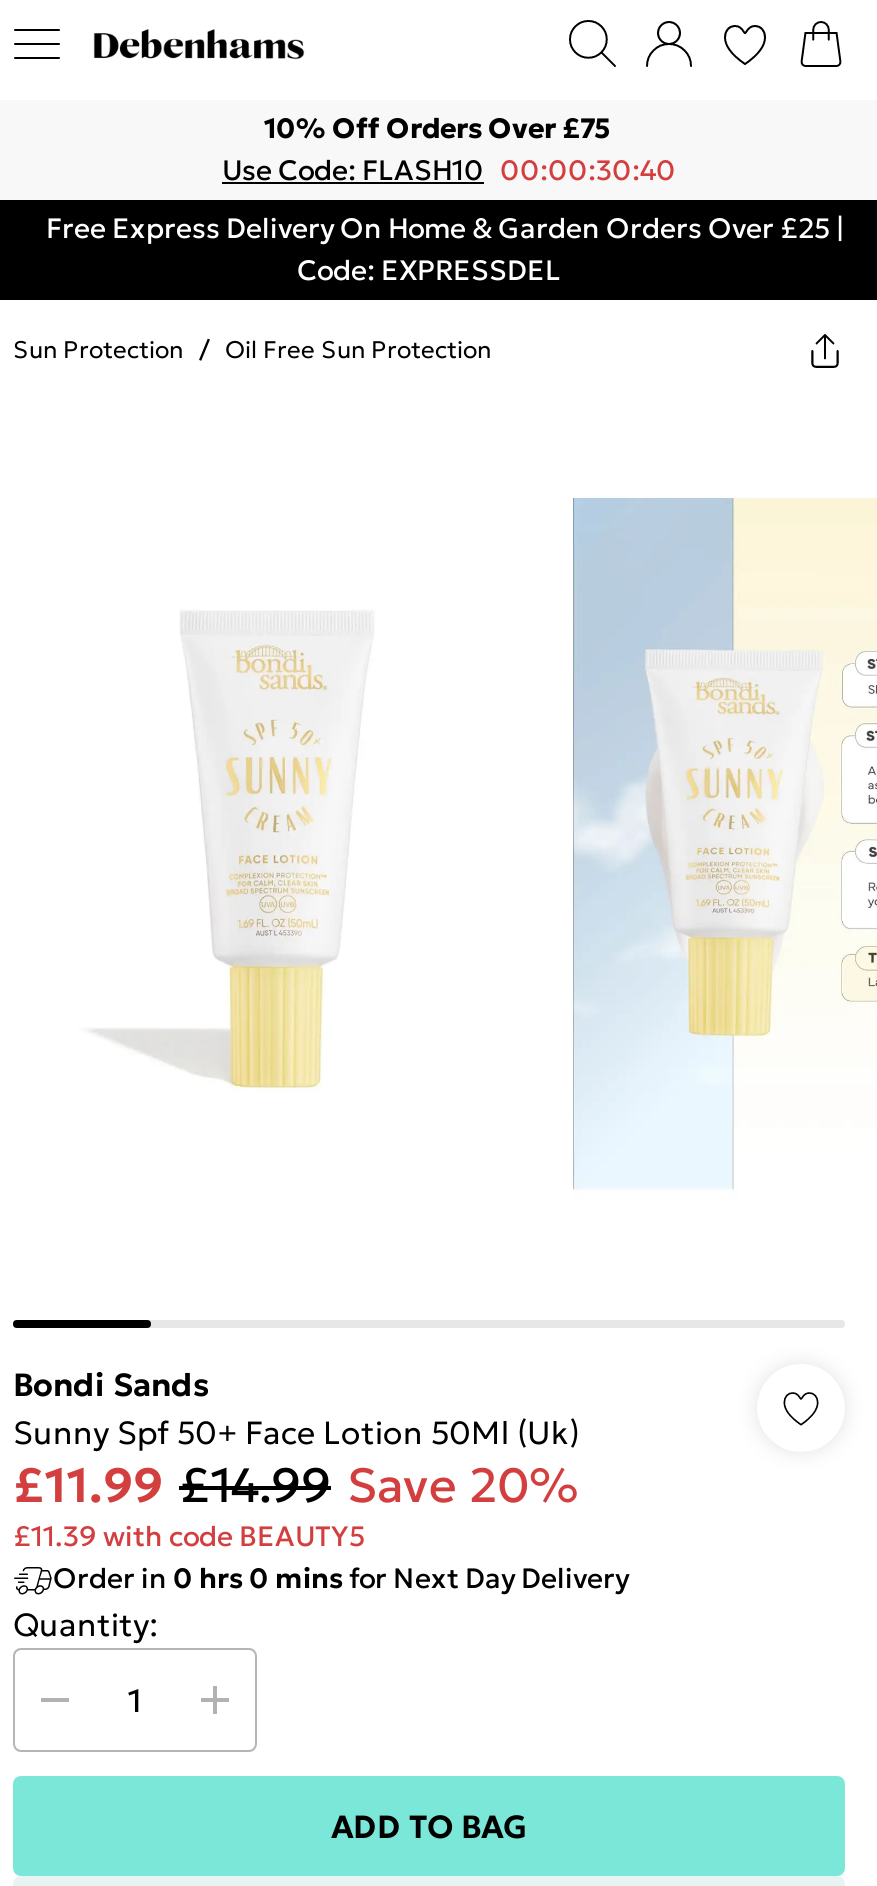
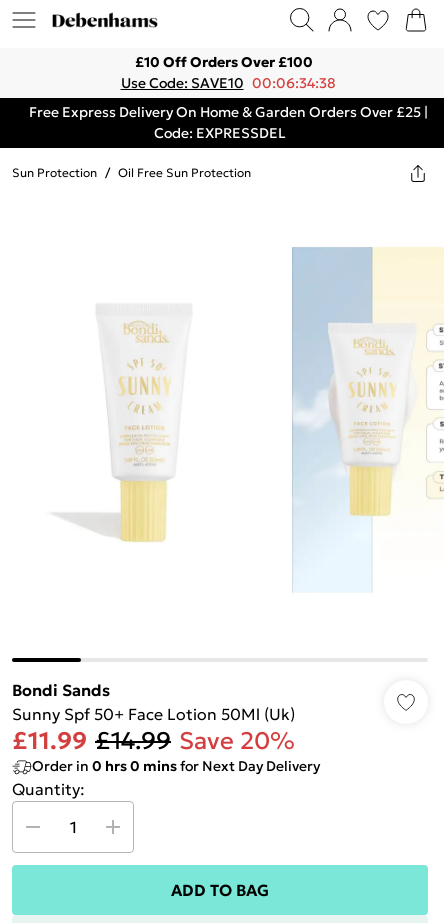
- 10% Off Orders Over £75
+ £10 Off Orders Over £100

- Use Code: FLASH10 00:00:30:40
+ Use Code: SAVE10 00:06:34:38

- £11.39 with code BEAUTY5
